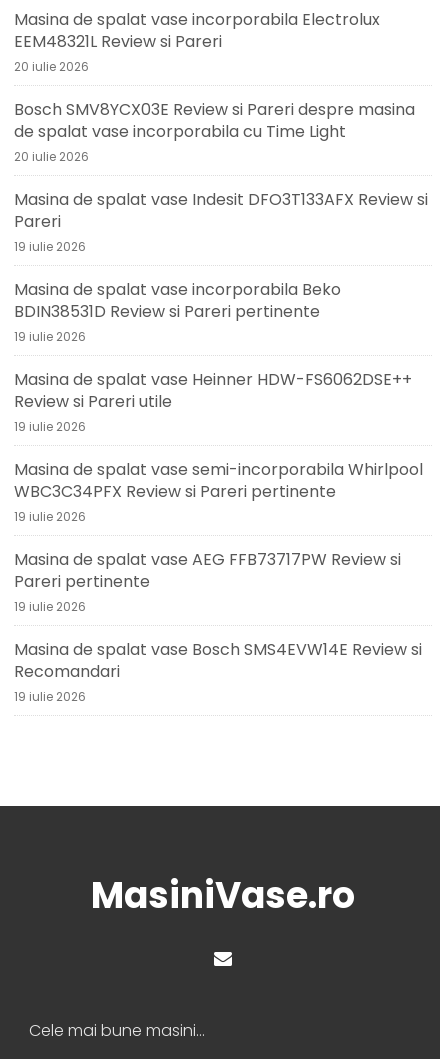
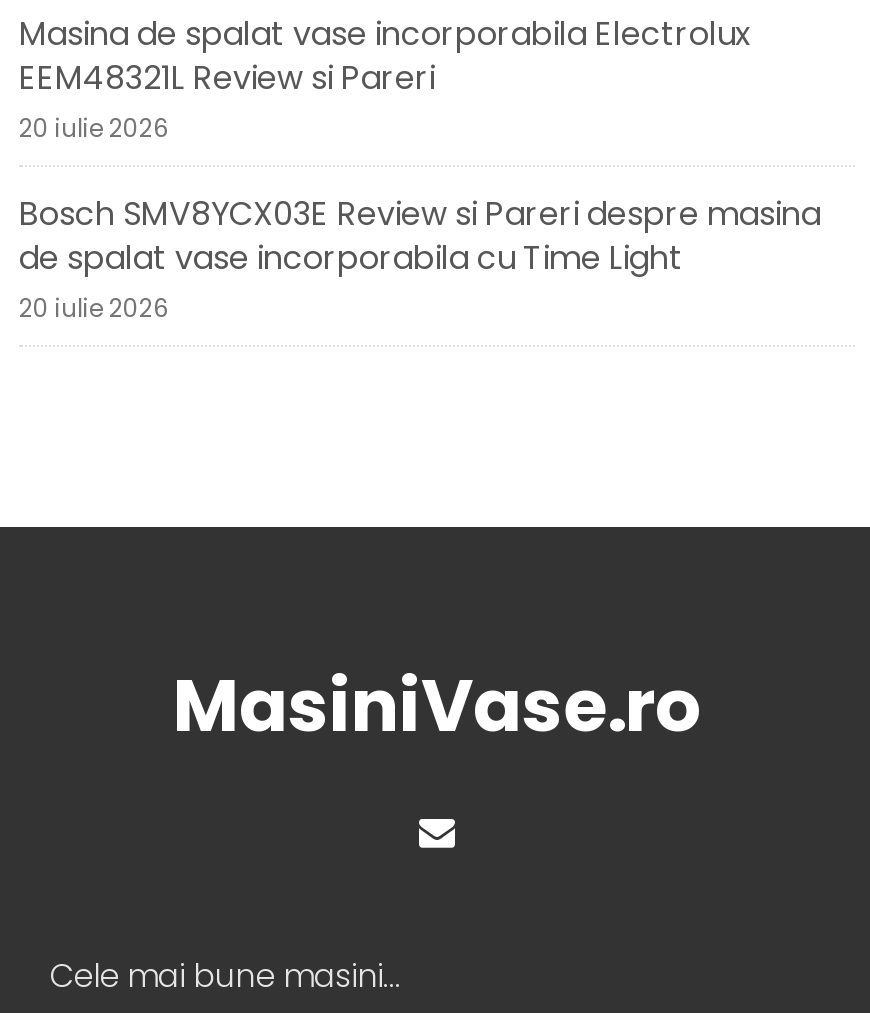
- Masina de spalat vase Indesit DFO3T133AFX Review si
- Pareri
- 19 iulie 2026
- Masina de spalat vase incorporabila Beko
- BDIN38531D Review si Pareri pertinente
- 19 iulie 2026
- Masina de spalat vase Heinner HDW-FS6062DSE++
- Review si Pareri utile
- 19 iulie 2026
- Masina de spalat vase semi-incorporabila Whirlpool
- WBC3C34PFX Review si Pareri pertinente
- 19 iulie 2026
- Masina de spalat vase AEG FFB73717PW Review si
- Pareri pertinente
- 19 iulie 2026
- Masina de spalat vase Bosch SMS4EVW14E Review si
- Recomandari
- 19 iulie 2026
